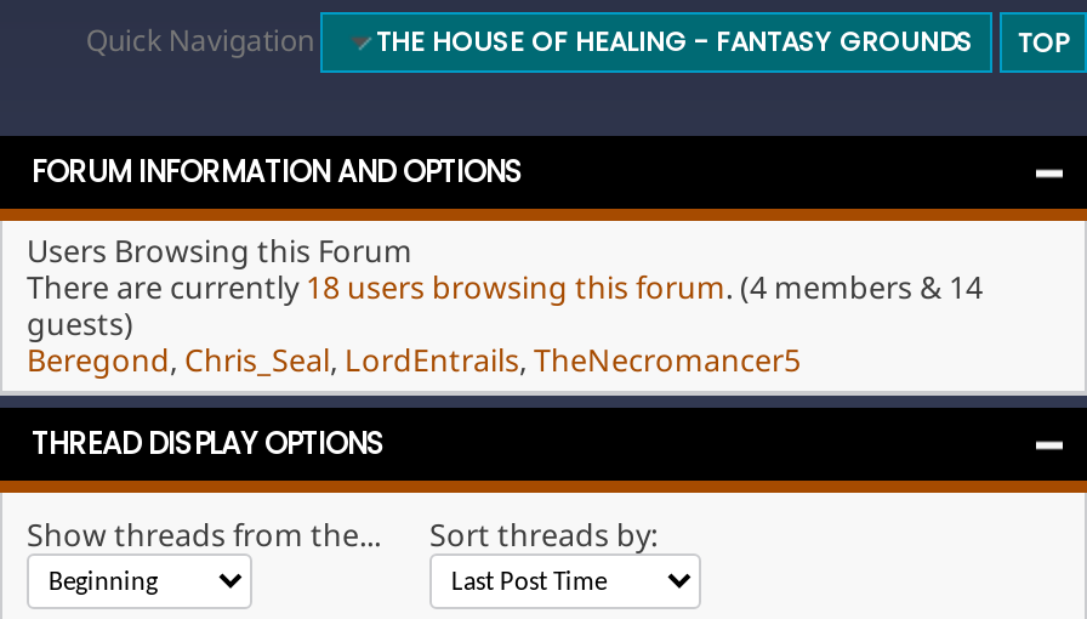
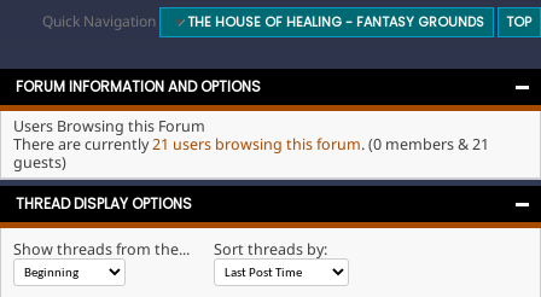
- There are currently 18 users browsing this forum. (4 members & 14
+ There are currently 21 users browsing this forum. (0 members & 21

- Beregond, Chris_Seal, LordEntrails, TheNecromancer5
